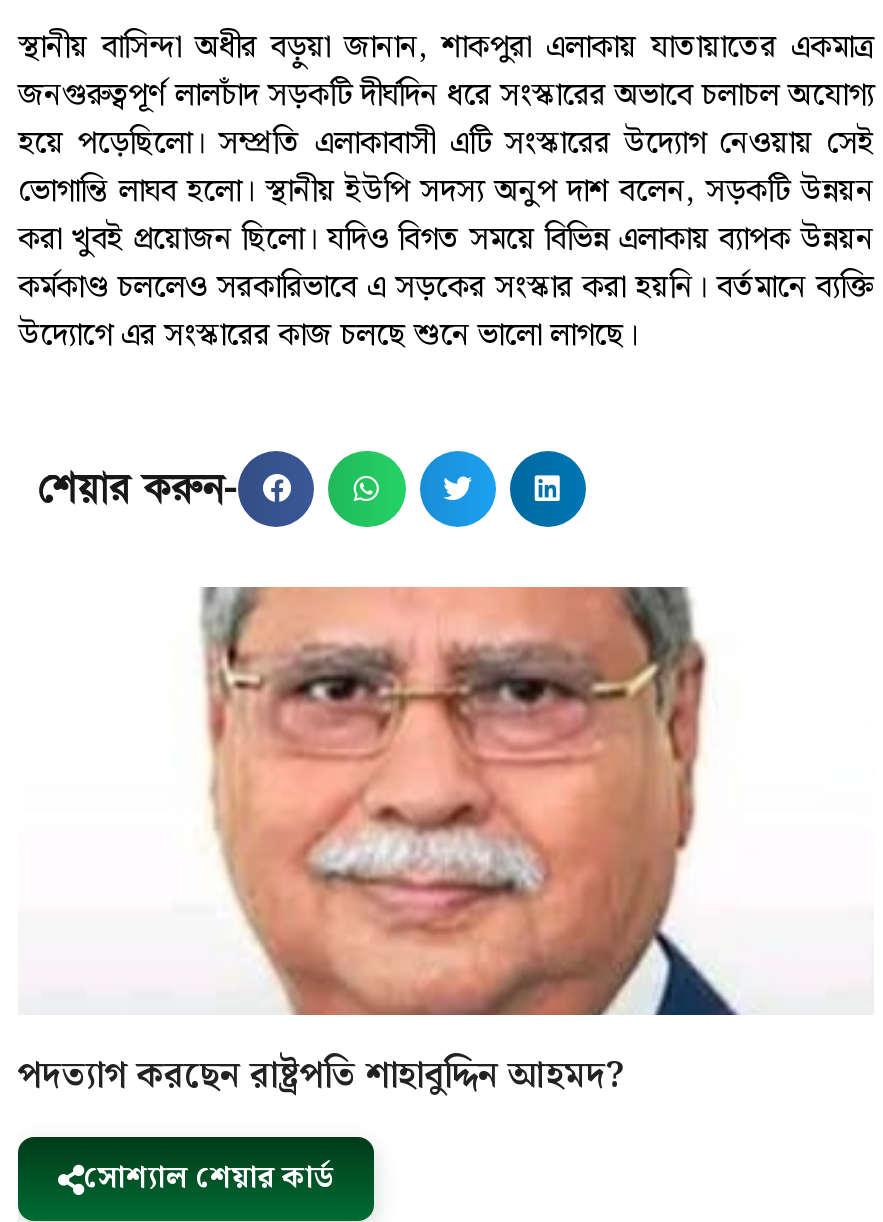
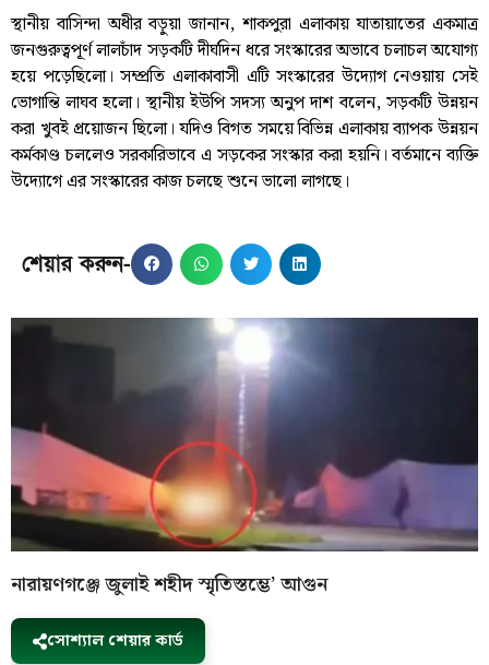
- [image]
- পদত্যাগ করছেন রাষ্ট্রপতি শাহাবুদ্দিন আহমদ?
+ [image]
+ নারায়ণগঞ্জে জুলাই শহীদ স্মৃতিস্তম্ভে’ আগুন
